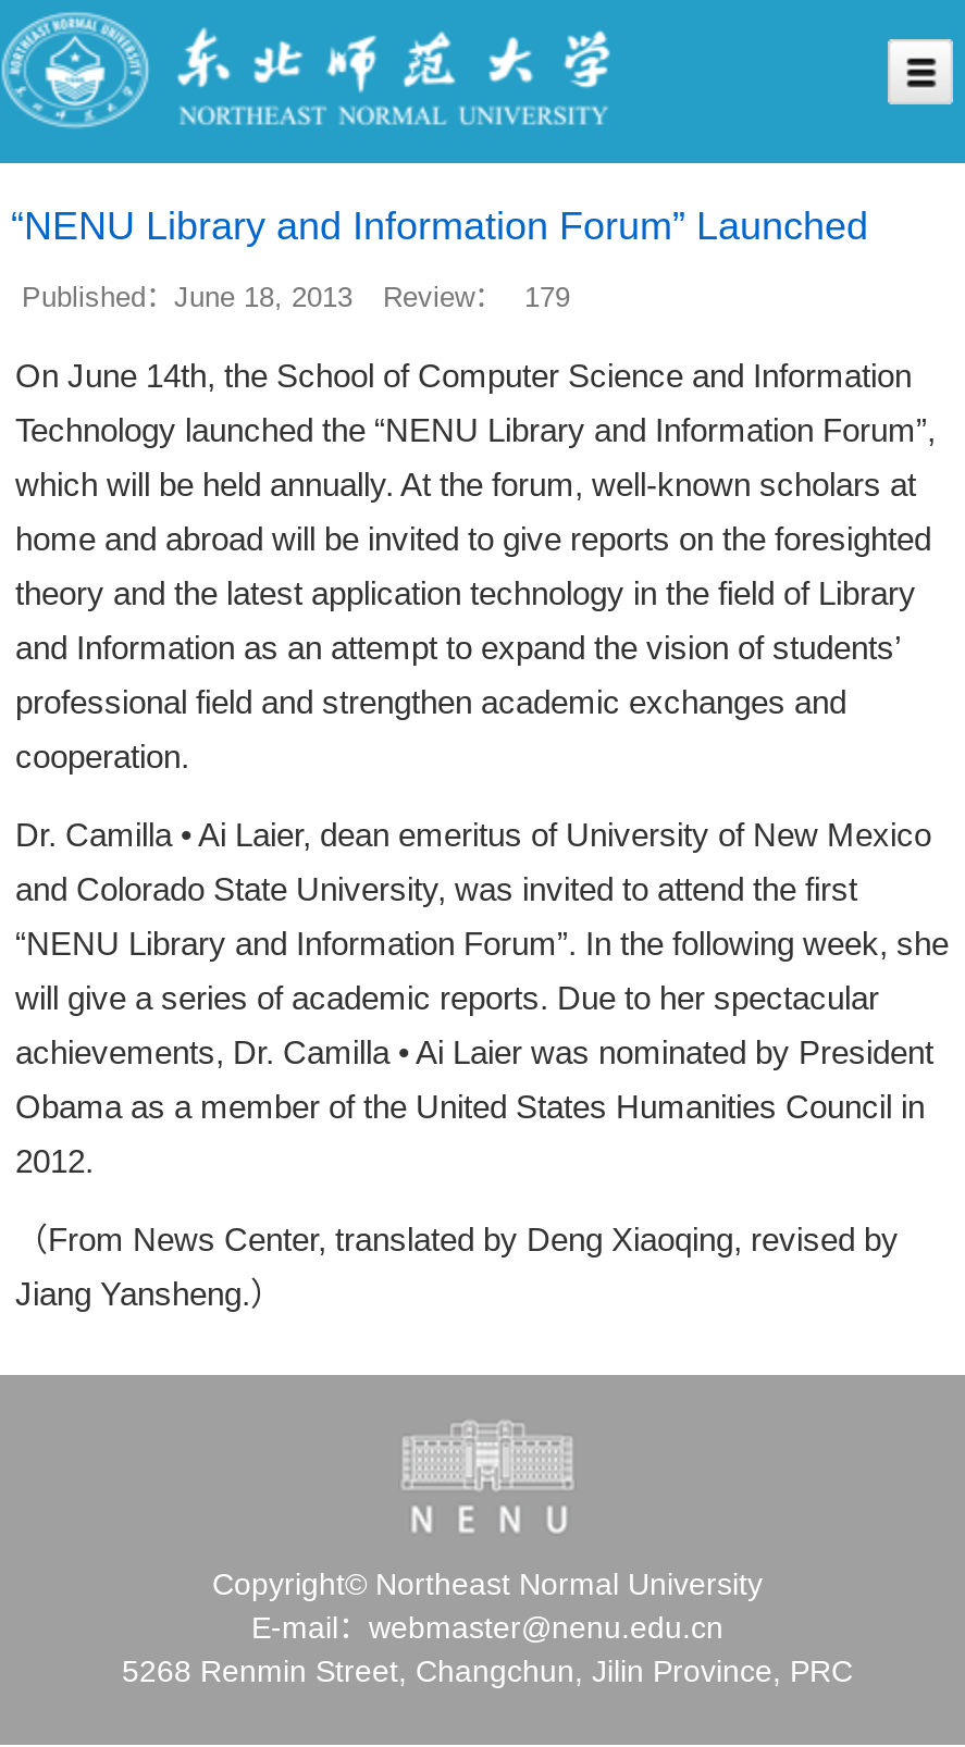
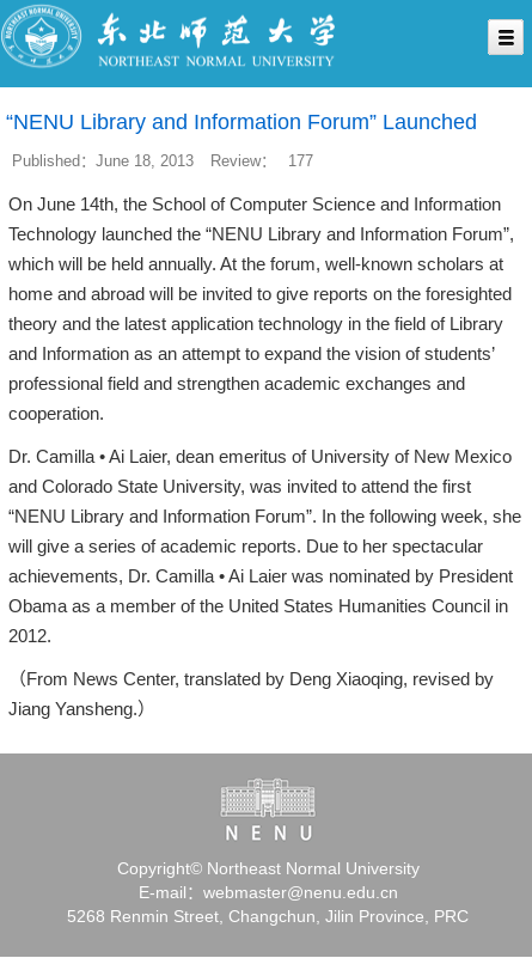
- Published：June 18, 2013 Review： 179
+ Published：June 18, 2013 Review： 177
